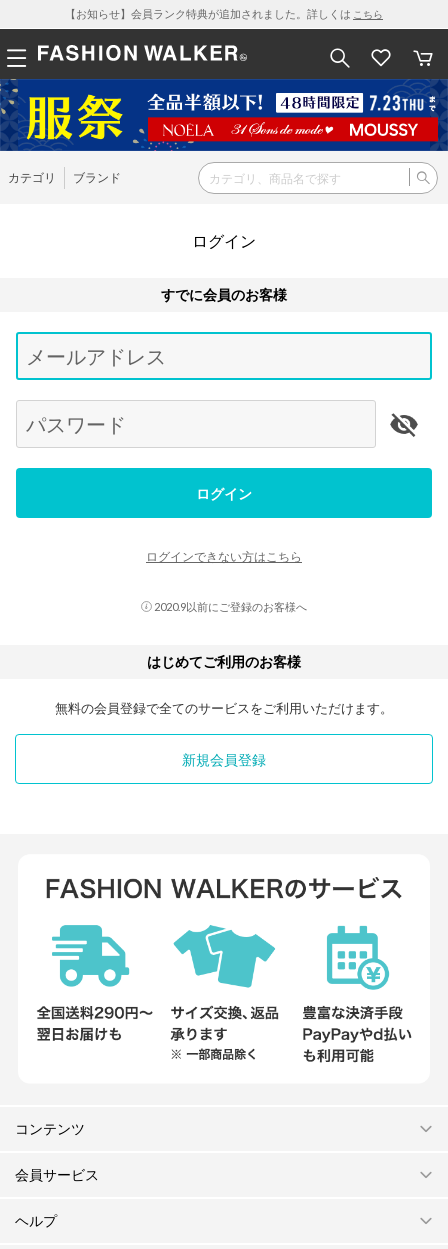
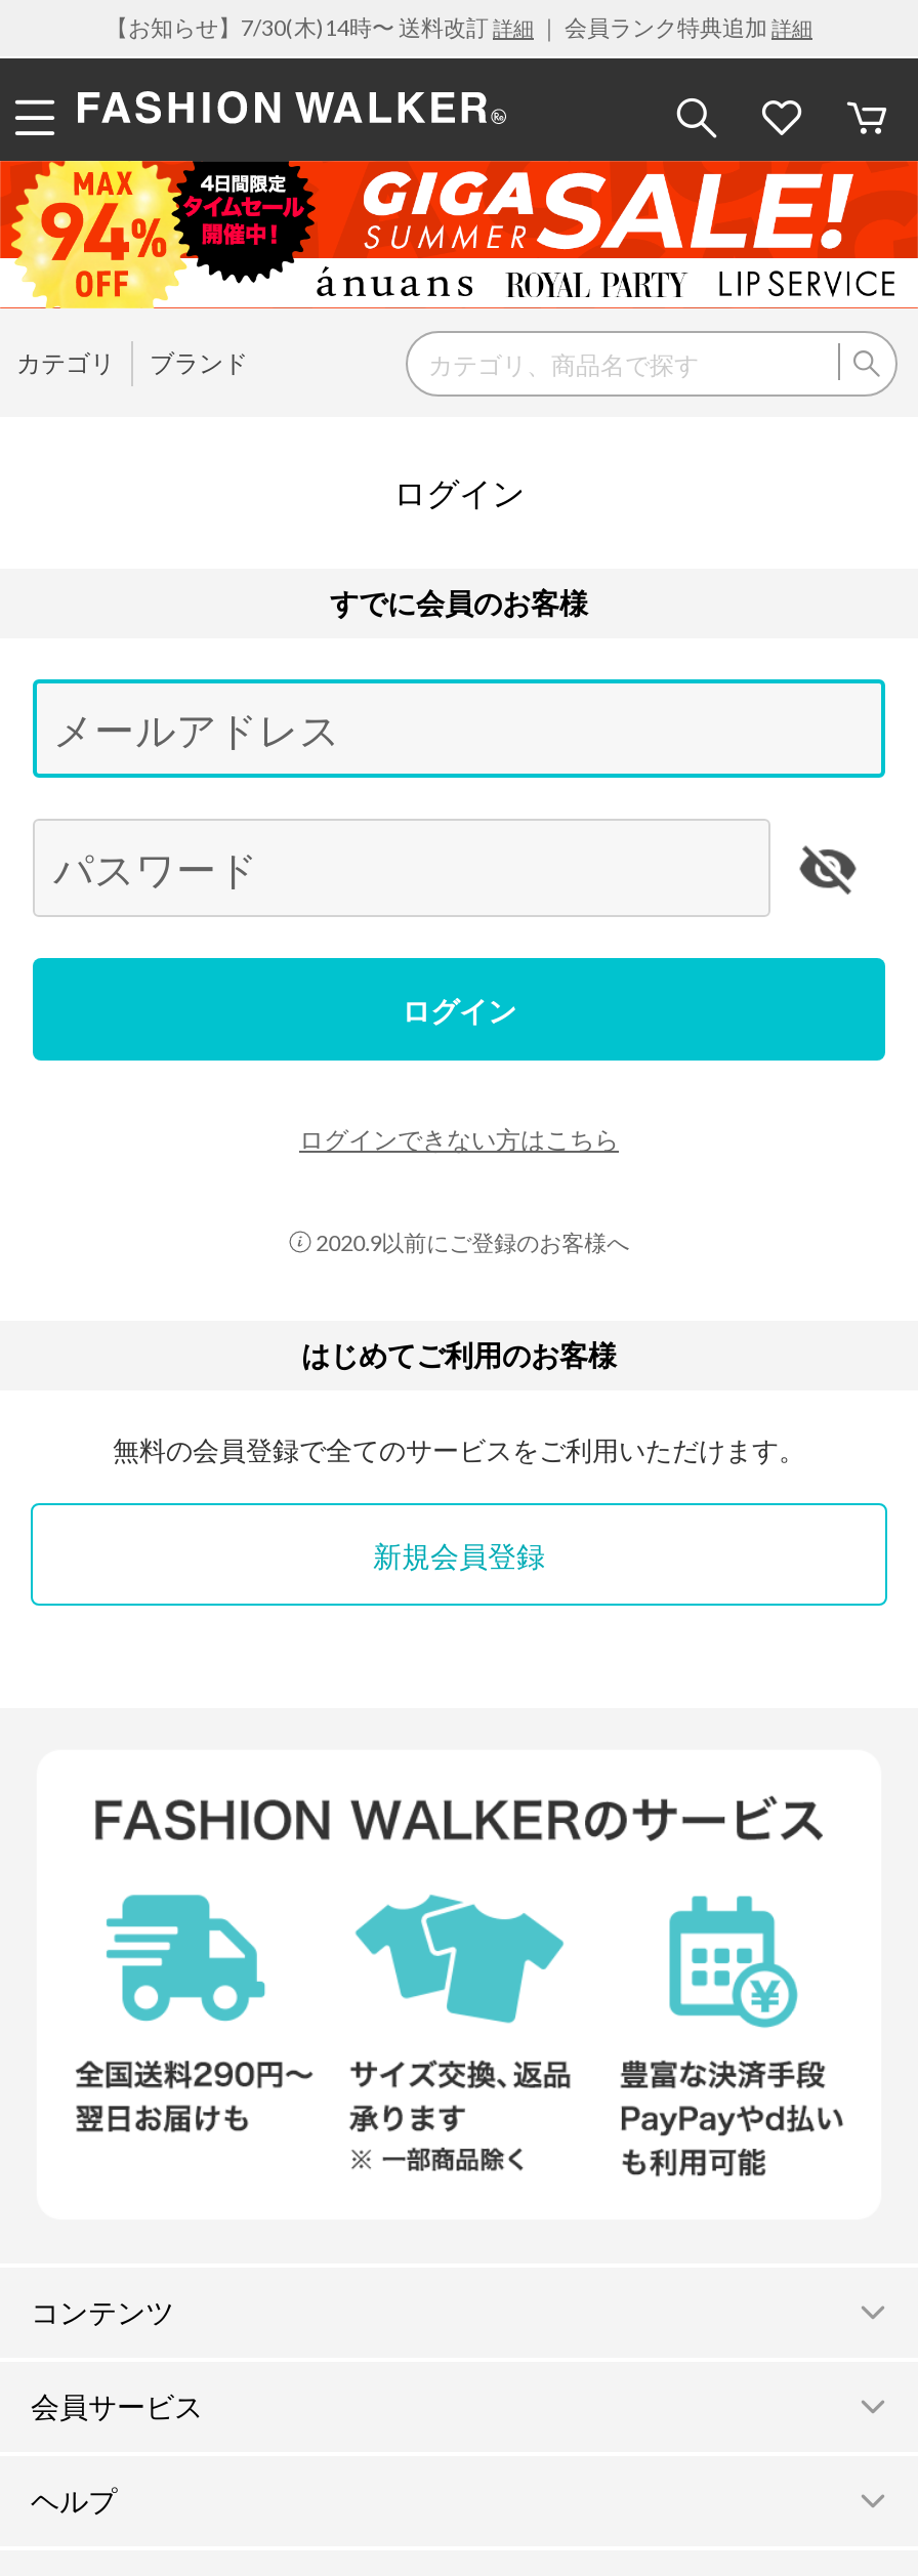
- 【お知らせ】会員ランク特典が追加されました。詳しくはこちら
+ 【お知らせ】7/30(木)14時〜 送料改訂詳細｜ 会員ランク特典追加詳細

- [image]
+ [image]
